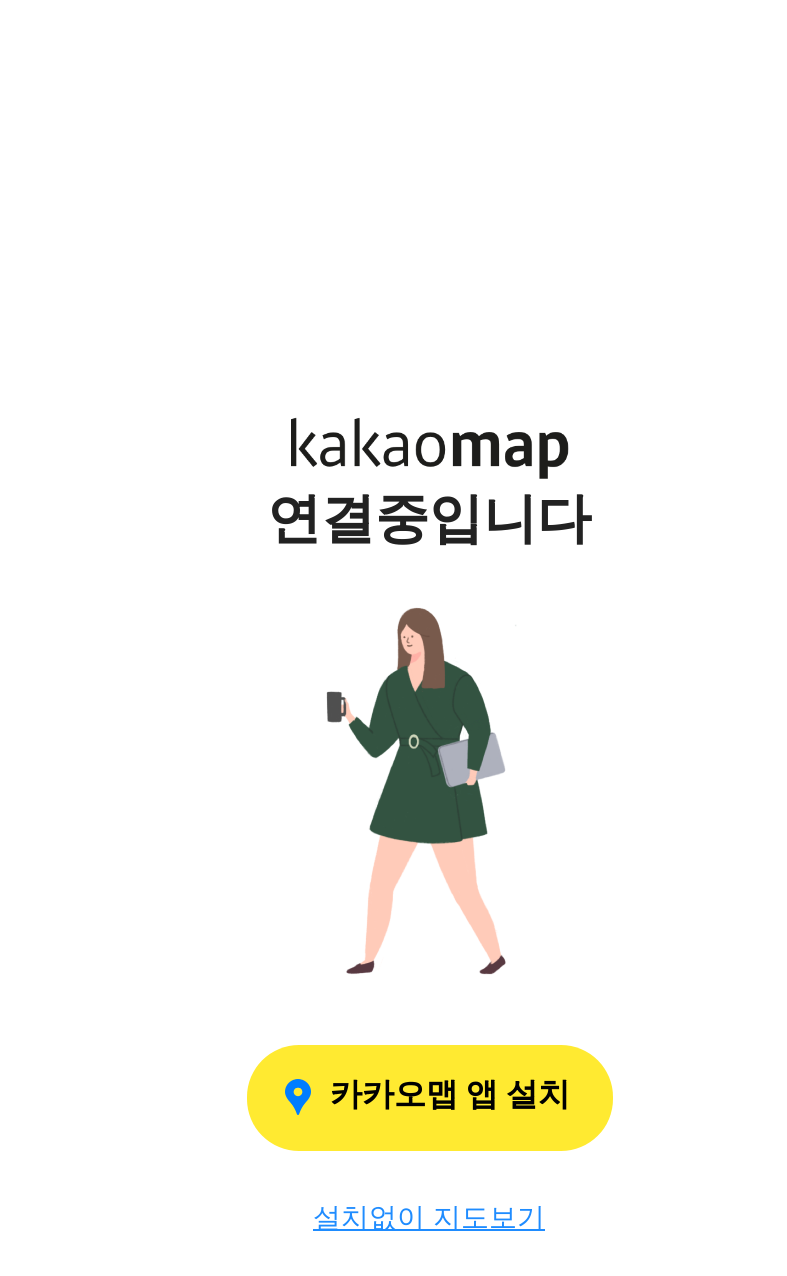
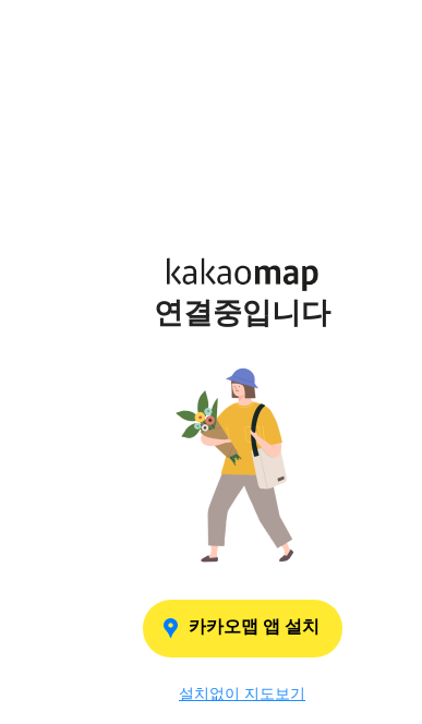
- [image]
+ [image]
